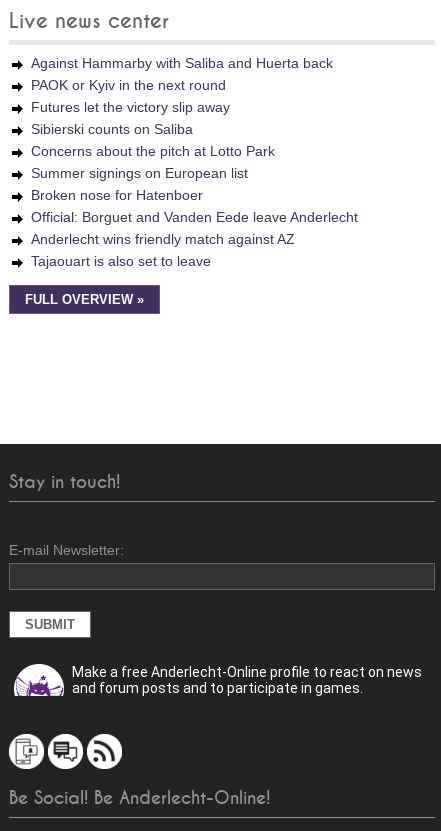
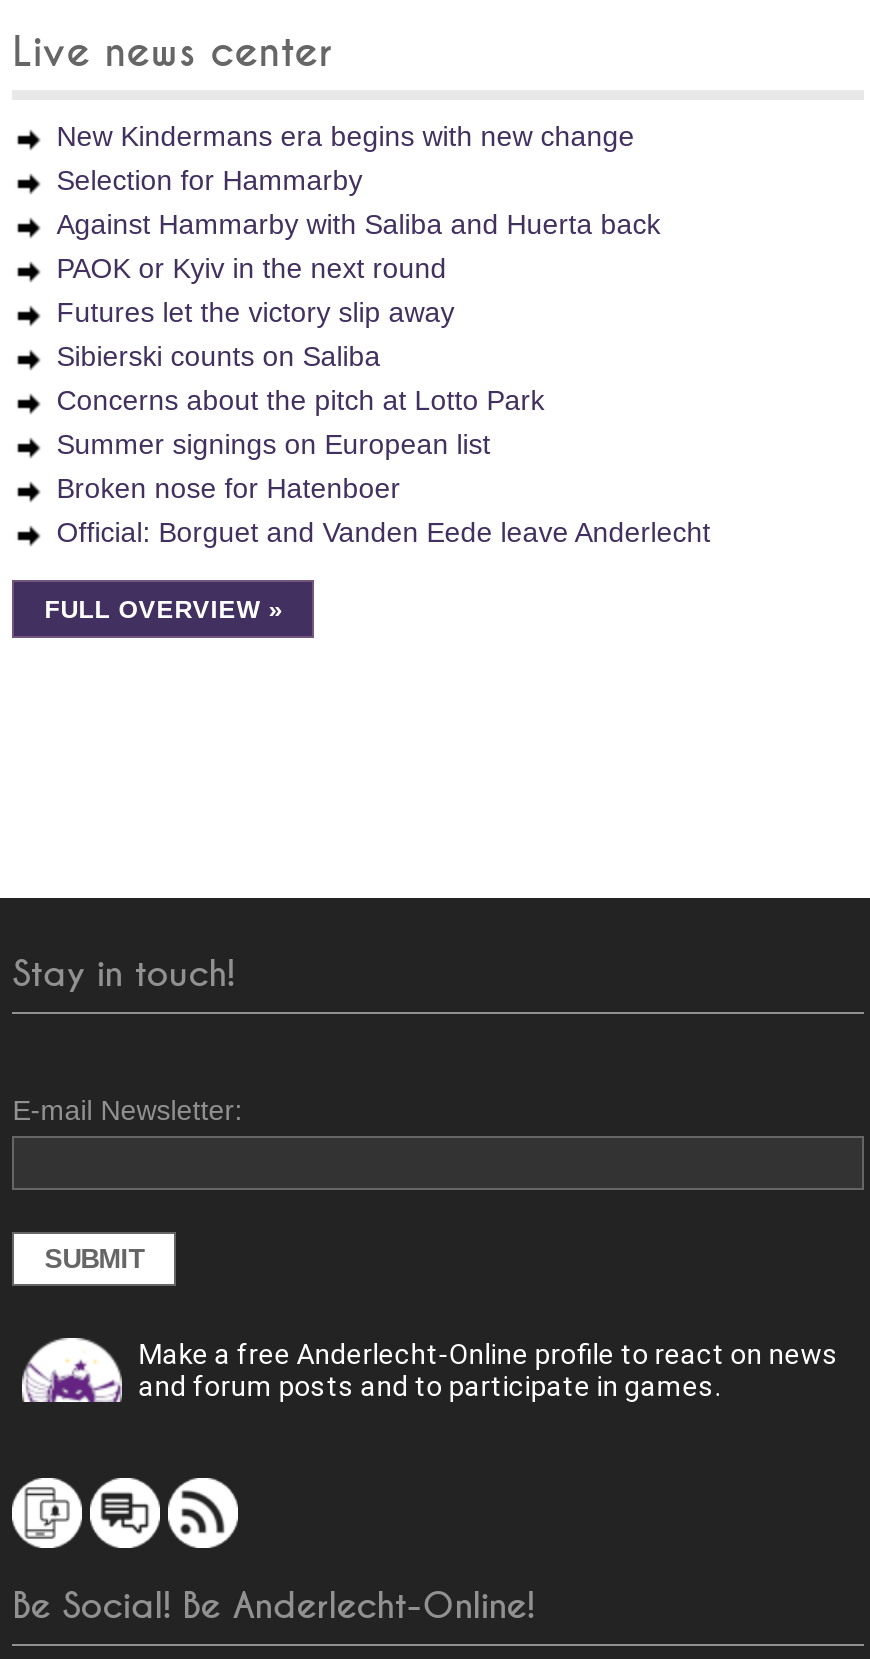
+ New Kindermans era begins with new change
+ Selection for Hammarby

moved down: Against Hammarby with Saliba and Huerta back | PAOK or Kyiv in the next round | Futures let the victory slip away | Sibierski counts on Saliba | Concerns about the pitch at Lotto Park | Summer signings on European list | Broken nose for Hatenboer | Official: Borguet and Vanden Eede leave Anderlecht

- Anderlecht wins friendly match against AZ
- Tajaouart is also set to leave
